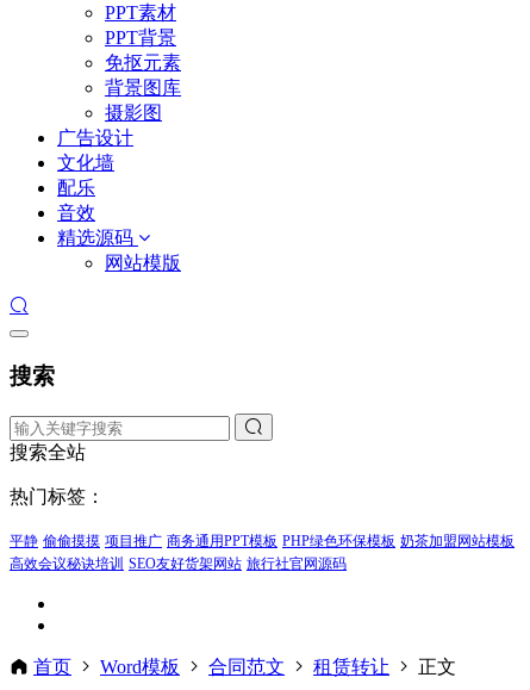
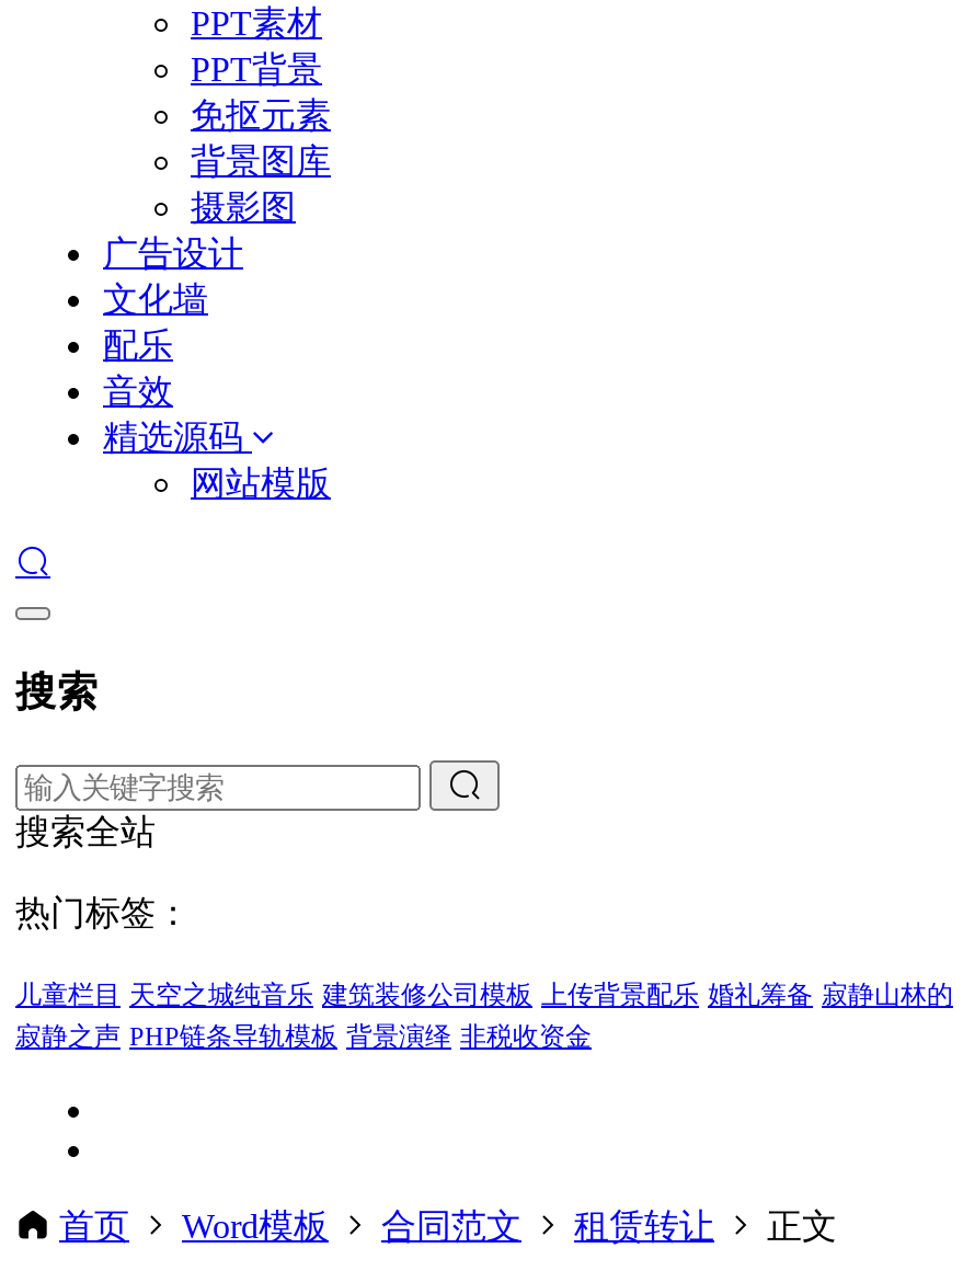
- 平静 偷偷摸摸 项目推广 商务通用PPT模板 PHP绿色环保模板 奶茶加盟网站模板
- 高效会议秘诀培训 SEO友好货架网站 旅行社官网源码
+ 儿童栏目 天空之城纯音乐 建筑装修公司模板 上传背景配乐 婚礼筹备 寂静山林的
+ 寂静之声 PHP链条导轨模板 背景演绎 非税收资金
